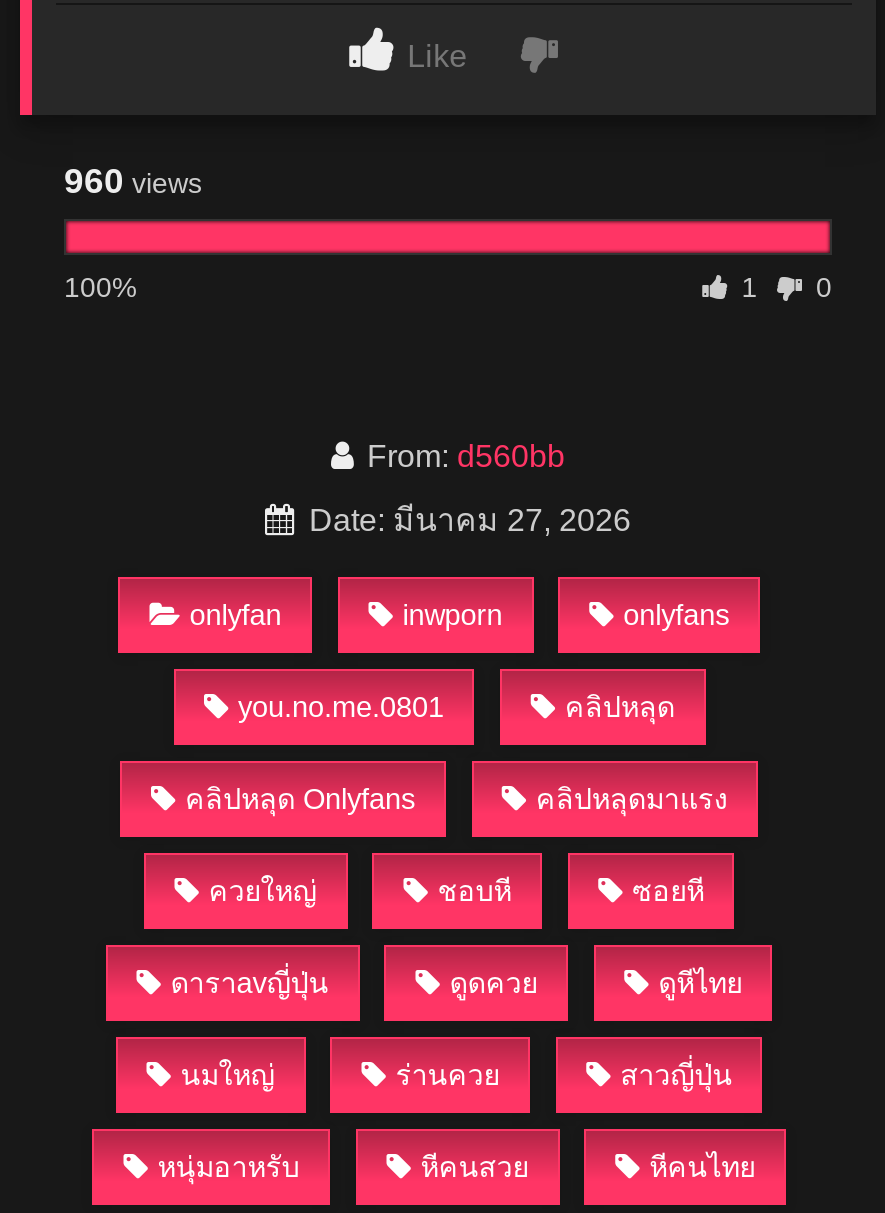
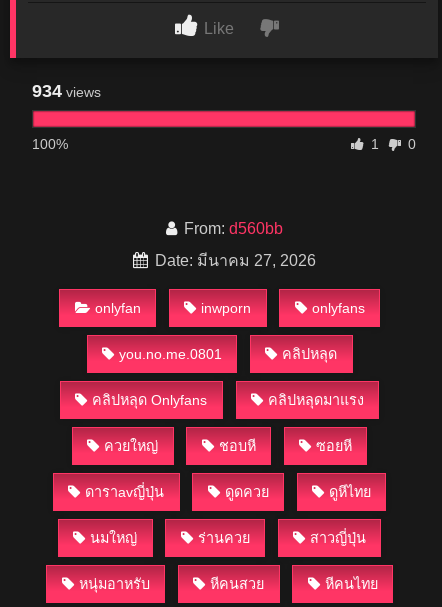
- 960 views
+ 934 views
